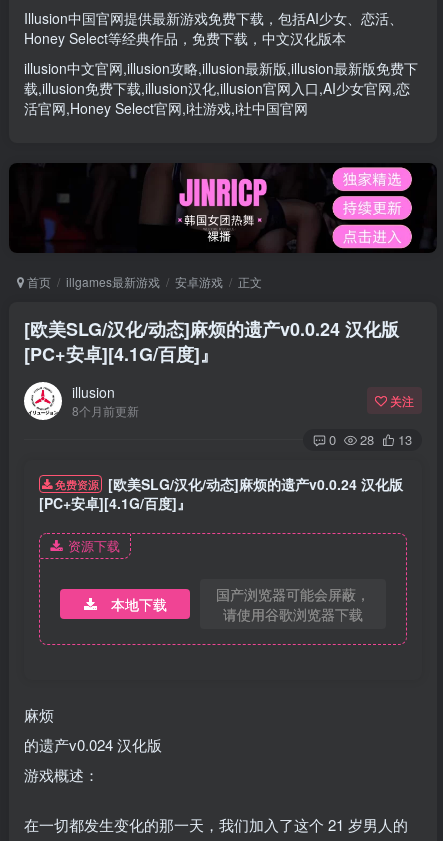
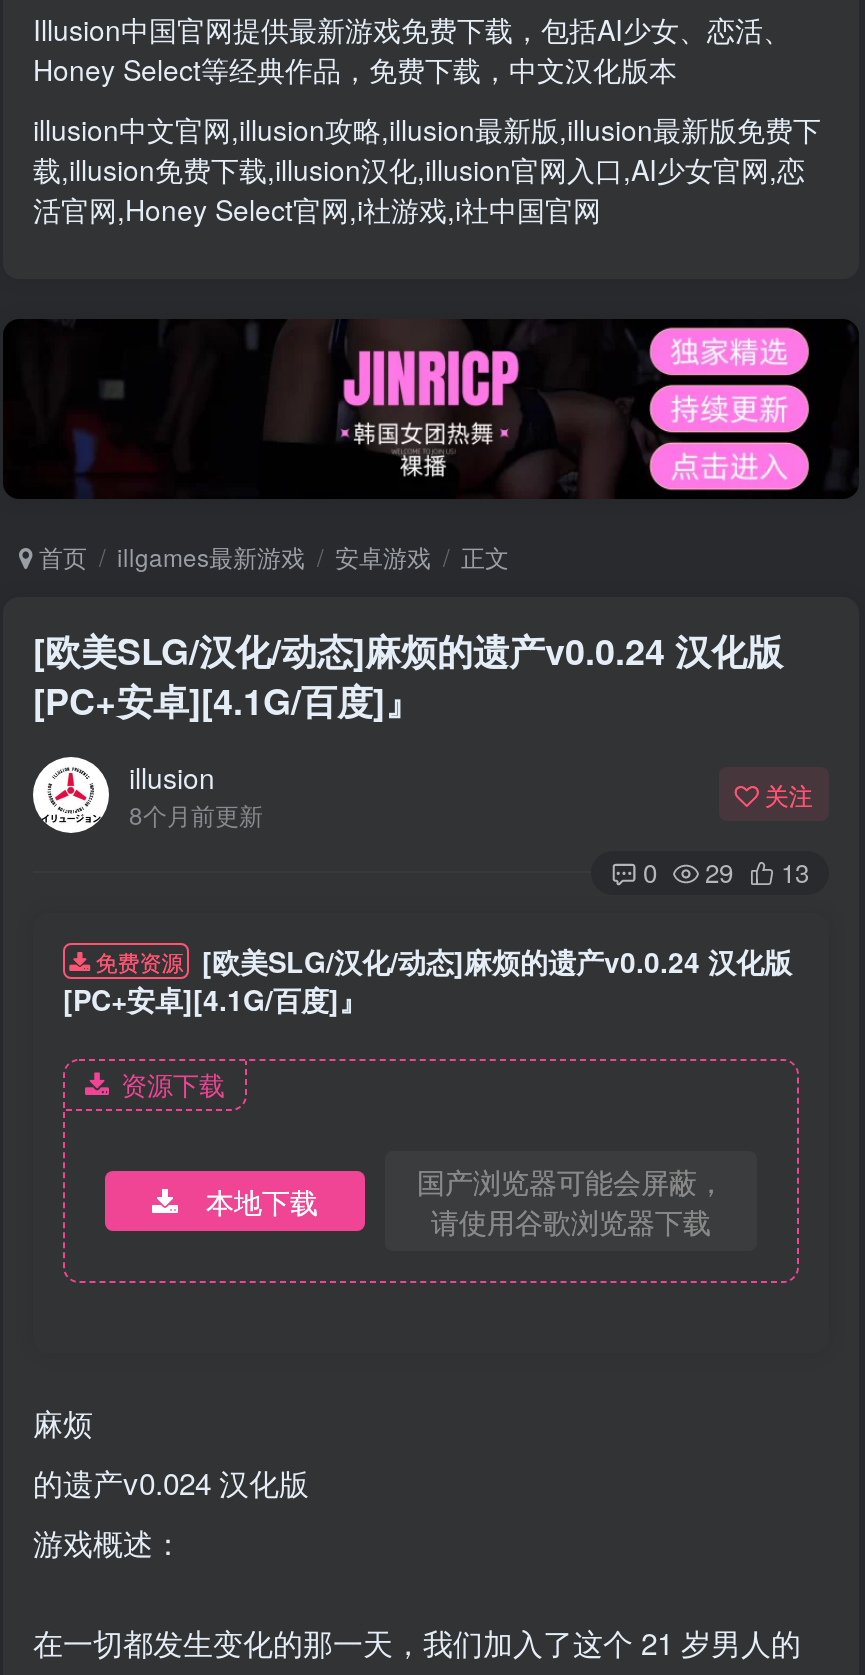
- 0 28 13
+ 0 29 13
